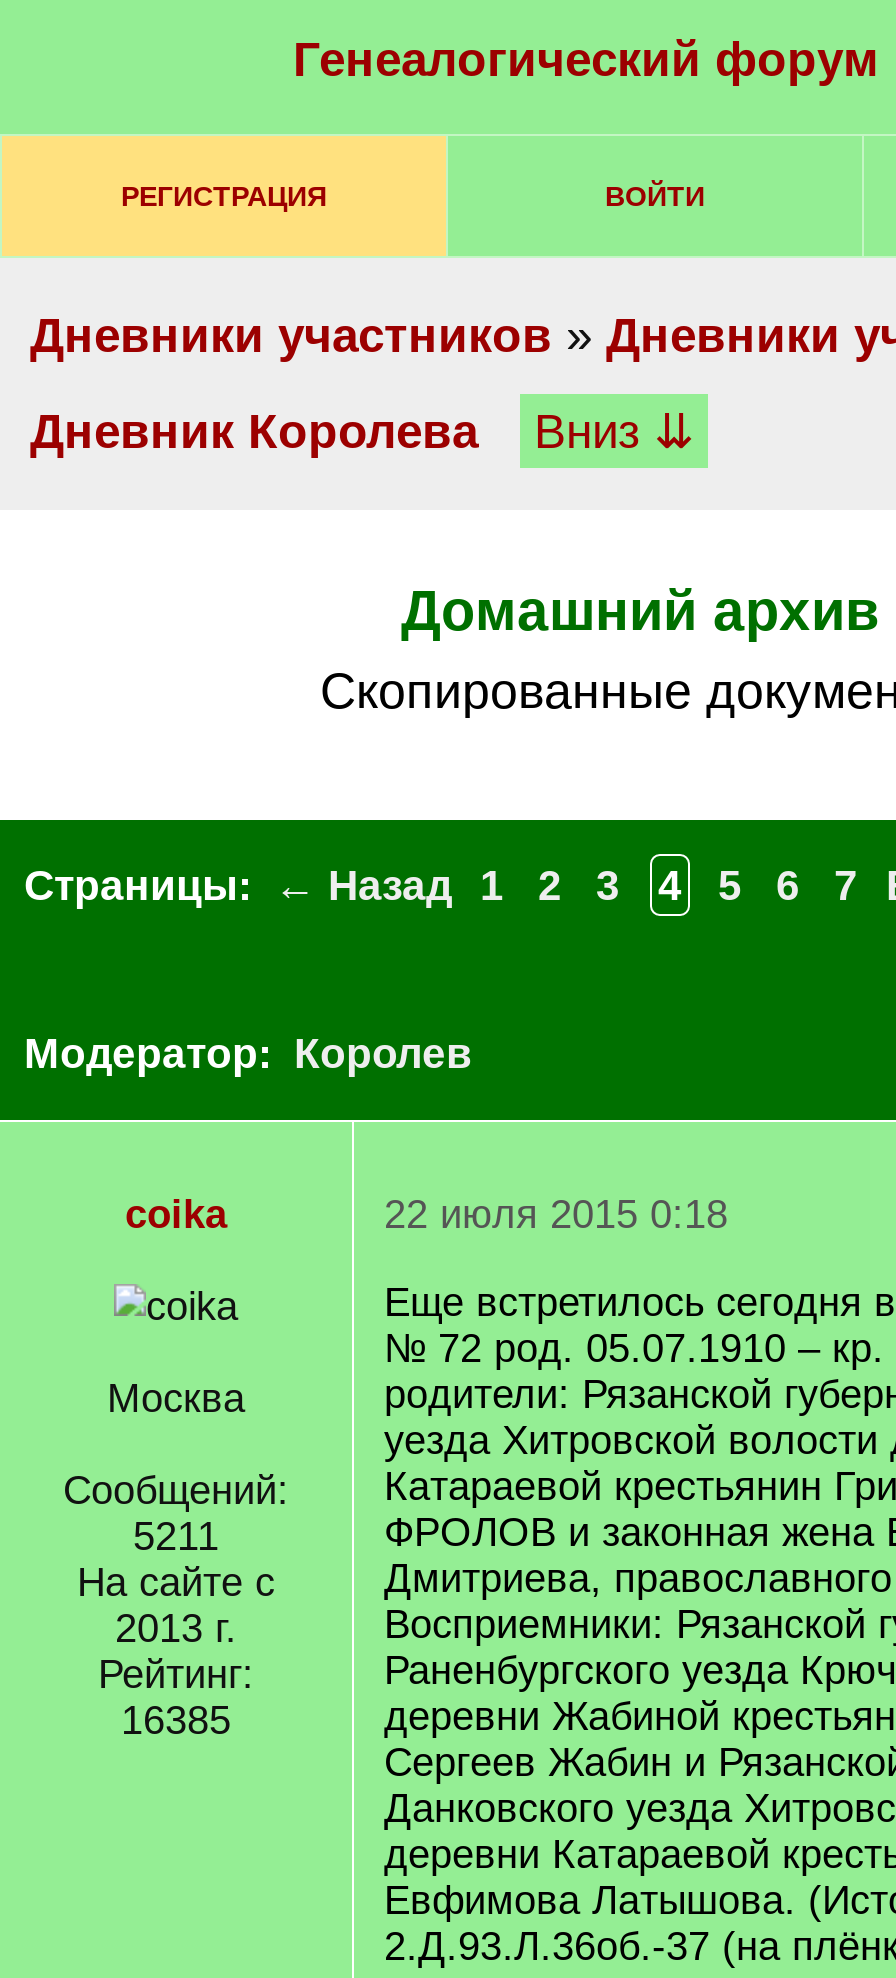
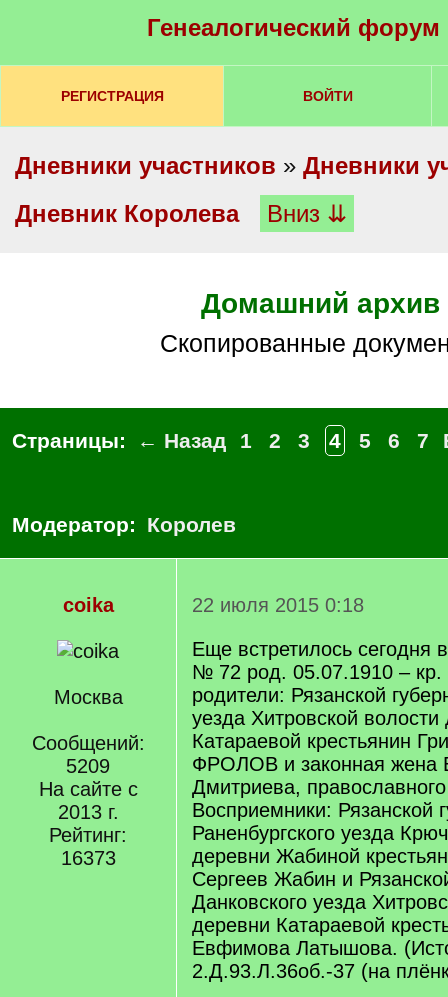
- 5211
+ 5209

- 16385
+ 16373
